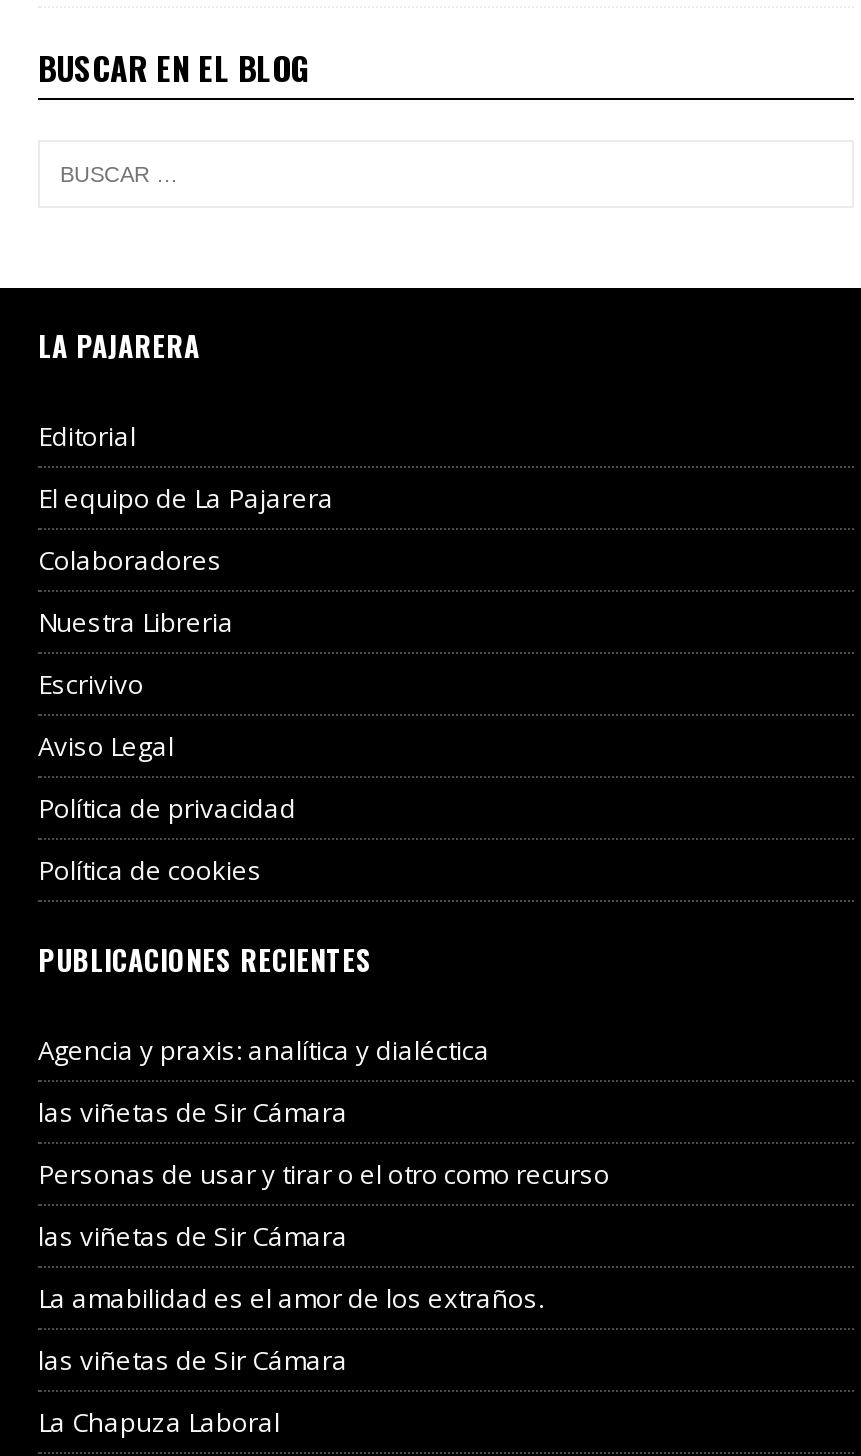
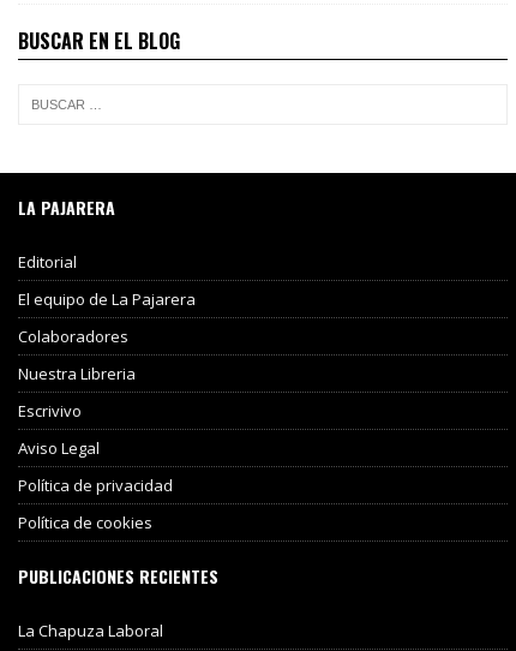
- Agencia y praxis: analítica y dialéctica
- las viñetas de Sir Cámara
- Personas de usar y tirar o el otro como recurso
- las viñetas de Sir Cámara
- La amabilidad es el amor de los extraños.
- las viñetas de Sir Cámara
